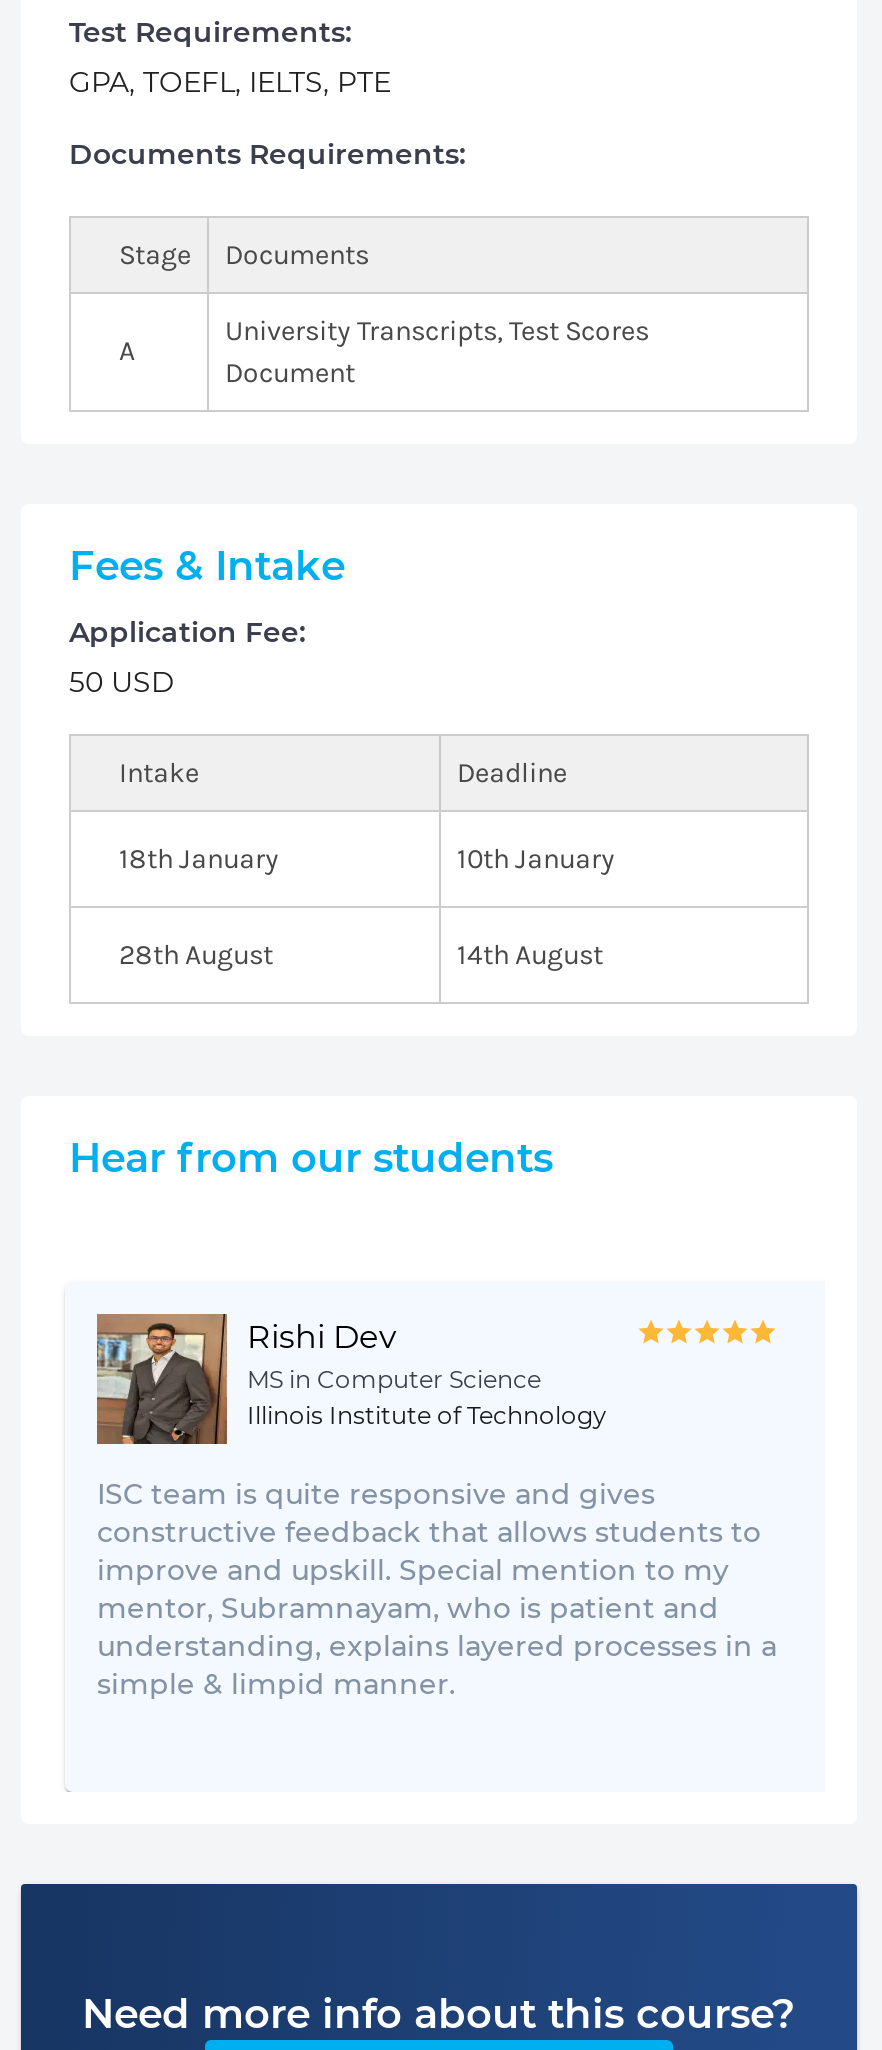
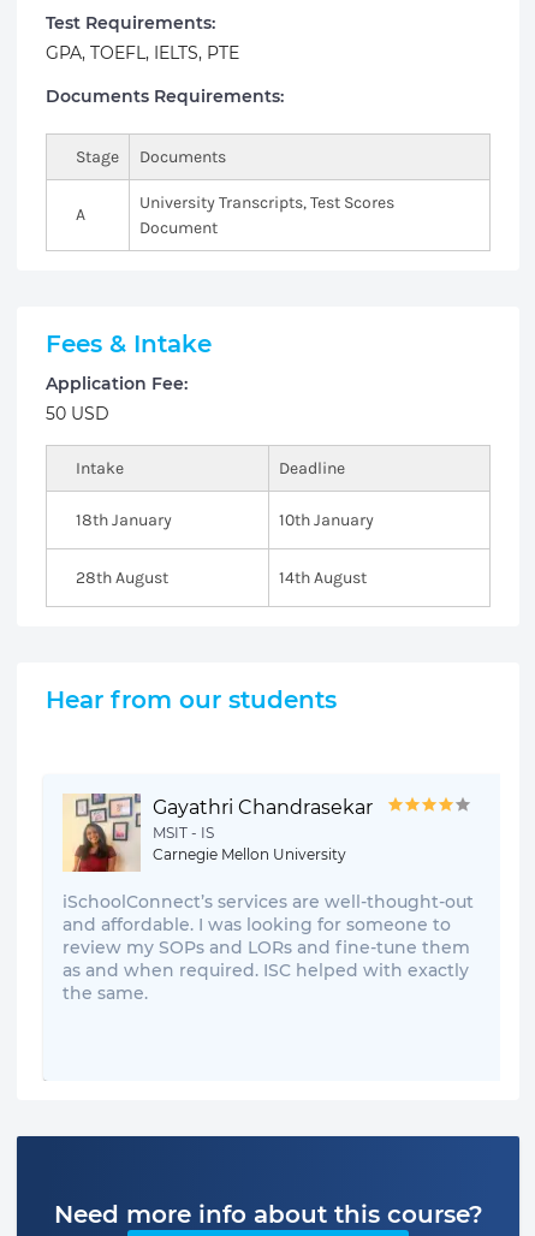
- [image]
- Rishi Dev
- MS in Computer Science
- Illinois Institute of Technology
+ [image]
+ Gayathri Chandrasekar
+ MSIT - IS
+ Carnegie Mellon University

- ISC team is quite responsive and gives
- constructive feedback that allows students to
- improve and upskill. Special mention to my
- mentor, Subramnayam, who is patient and
- understanding, explains layered processes in a
- simple & limpid manner.
+ iSchoolConnect’s services are well-thought-out
+ and affordable. I was looking for someone to
+ review my SOPs and LORs and fine-tune them
+ as and when required. ISC helped with exactly
+ the same.
